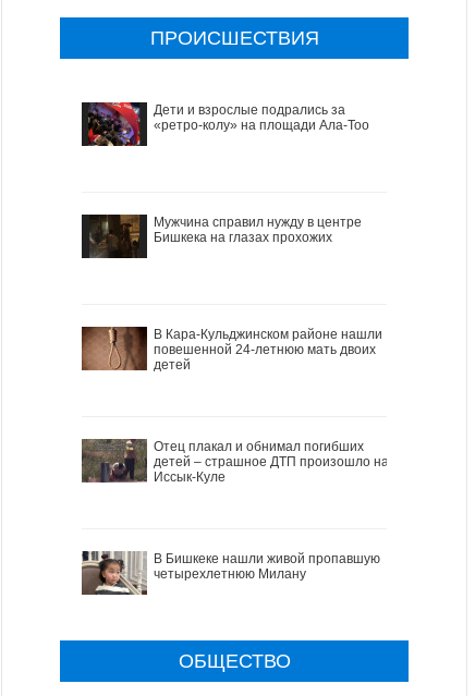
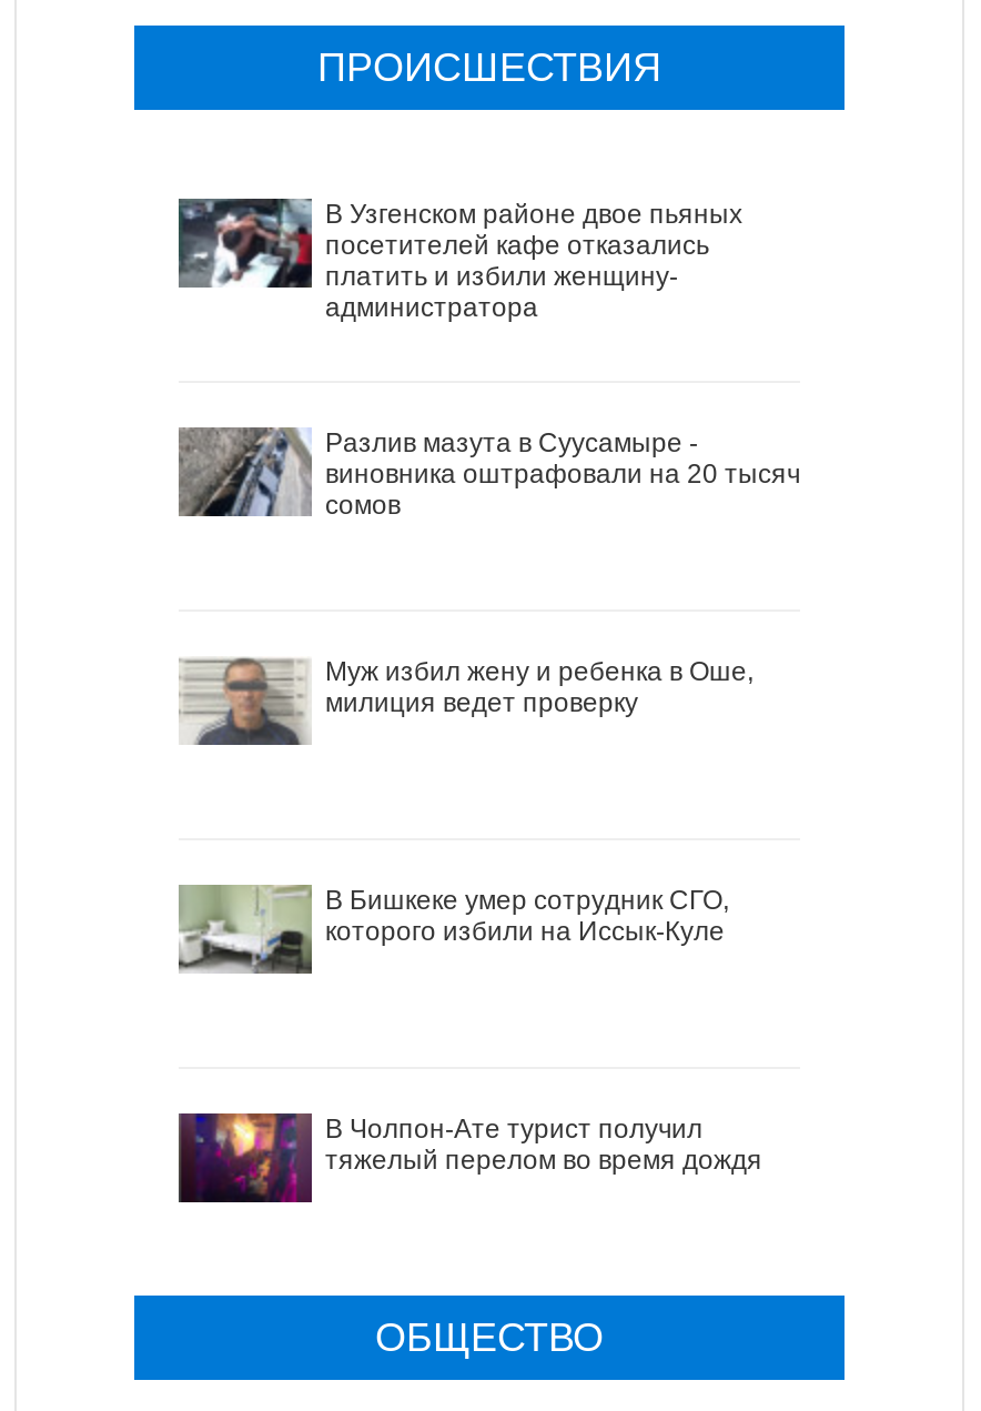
- [image]
- Дети и взрослые подрались за
- «ретро-колу» на площади Ала-Тоо
+ [image]
+ В Узгенском районе двое пьяных
+ посетителей кафе отказались
+ платить и избили женщину-
+ администратора

- [image]
- Мужчина справил нужду в центре
- Бишкека на глазах прохожих
+ [image]
+ Разлив мазута в Суусамыре -
+ виновника оштрафовали на 20 тысяч
+ сомов

- [image]
- В Кара-Кульджинском районе нашли
- повешенной 24-летнюю мать двоих
- детей
+ [image]
+ Муж избил жену и ребенка в Оше,
+ милиция ведет проверку

- [image]
- Отец плакал и обнимал погибших
- детей – страшное ДТП произошло на
- Иссык-Куле
+ [image]
+ В Бишкеке умер сотрудник СГО,
+ которого избили на Иссык-Куле

- [image]
- В Бишкеке нашли живой пропавшую
- четырехлетнюю Милану
+ [image]
+ В Чолпон-Ате турист получил
+ тяжелый перелом во время дождя
